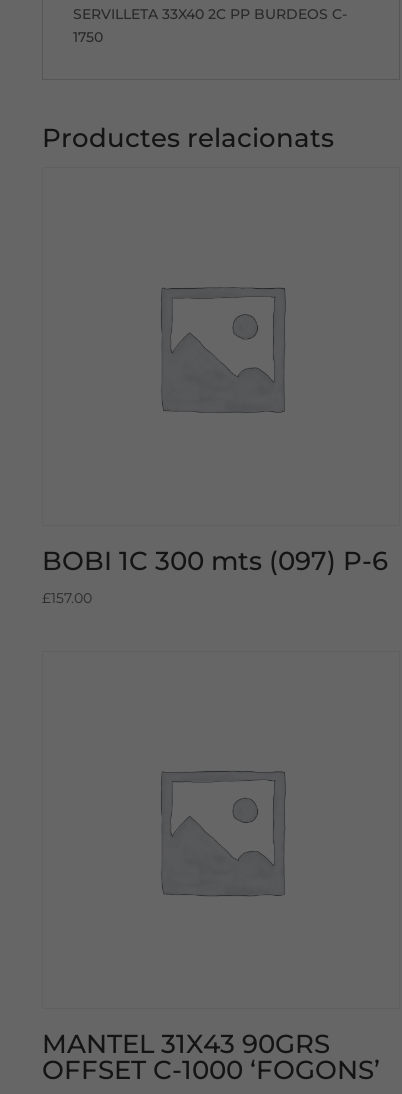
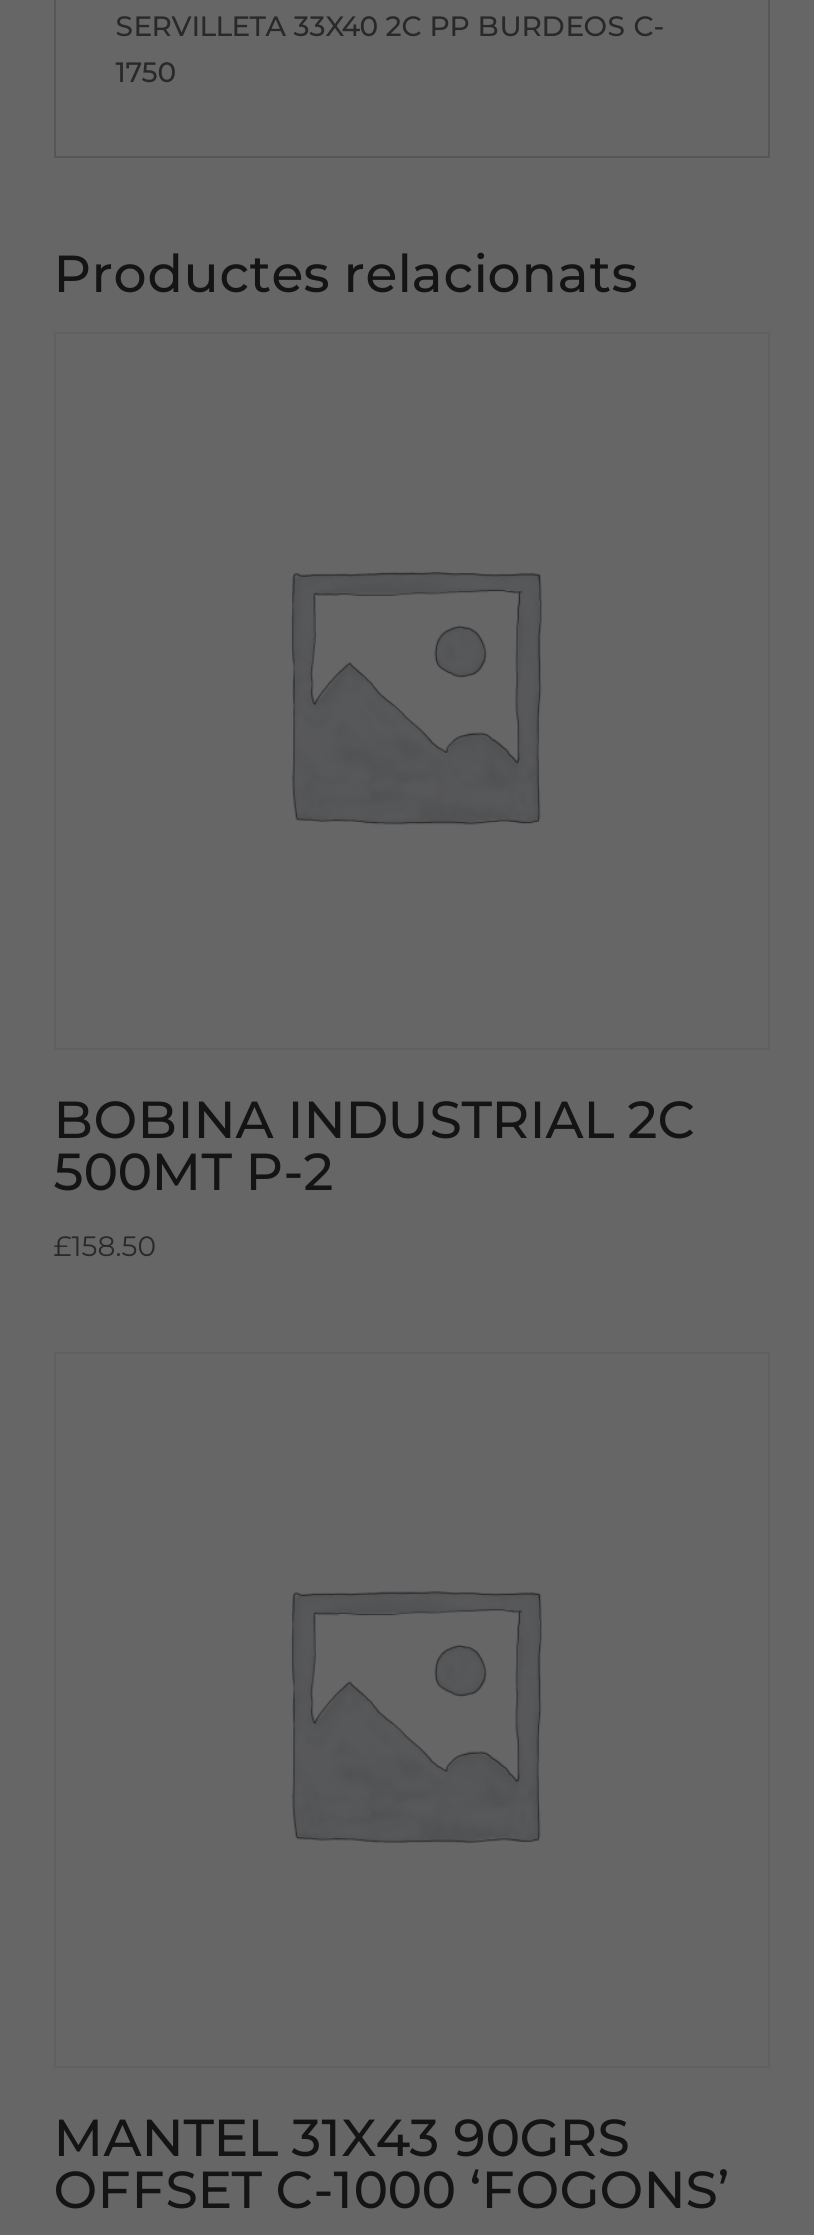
- BOBI 1C 300 mts (097) P-6
- £157.00
+ BOBINA INDUSTRIAL 2C
+ 500MT P-2
+ £158.50
